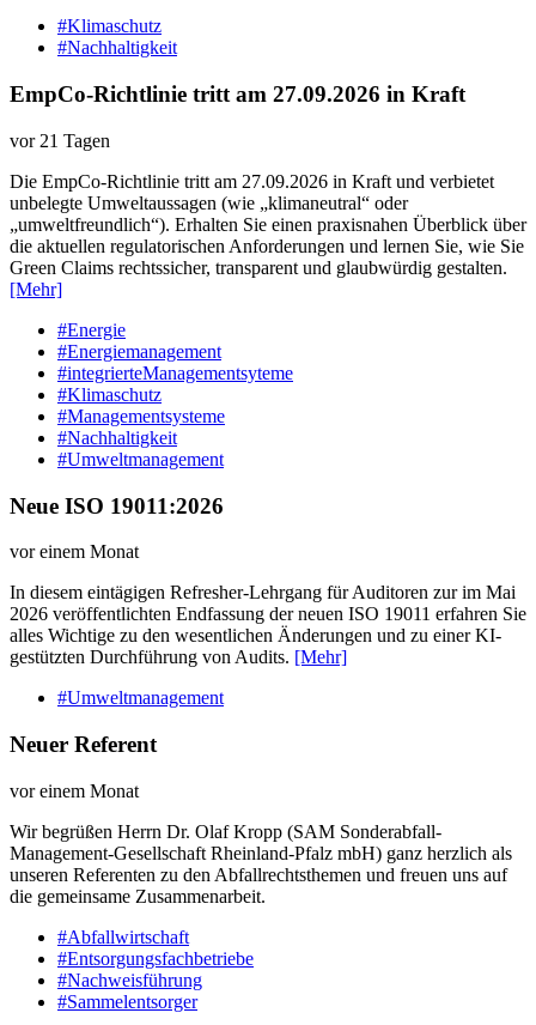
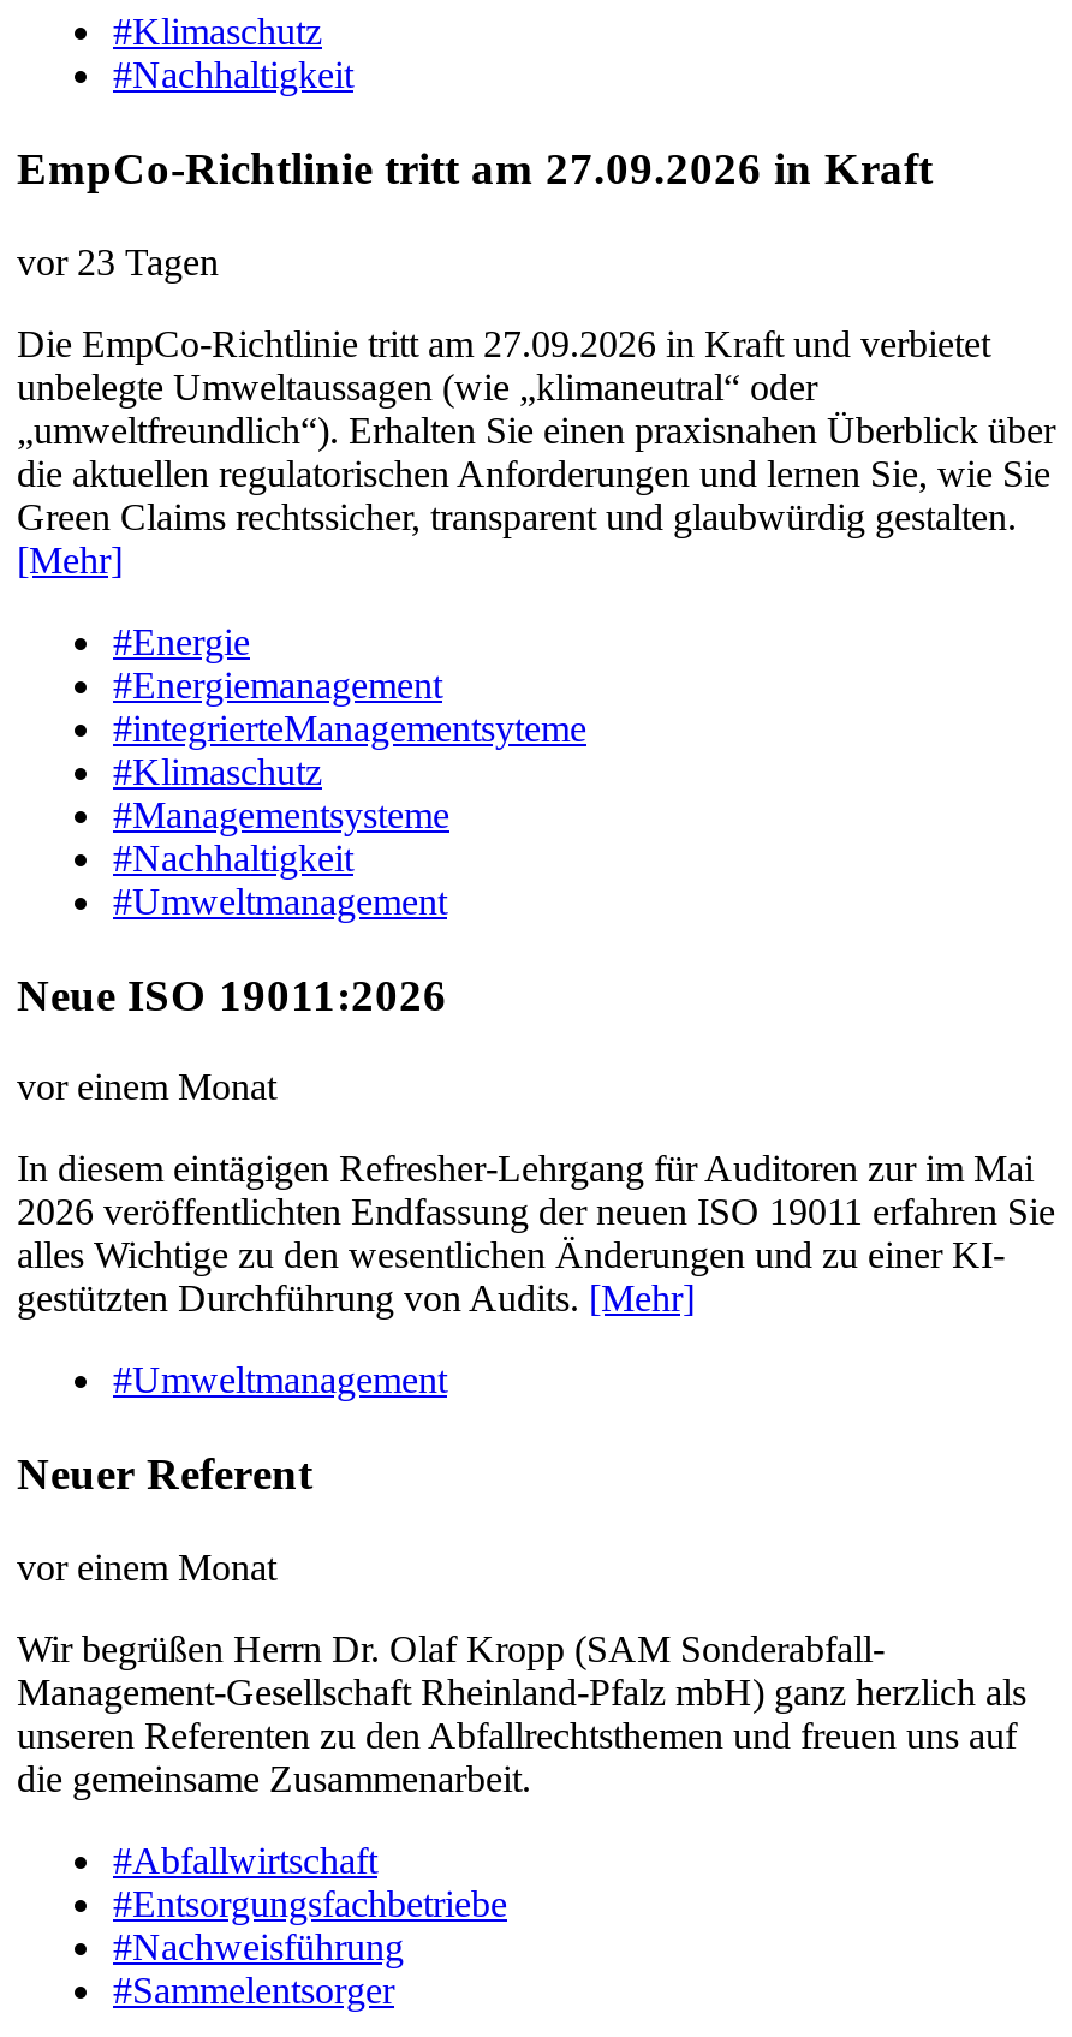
- vor 21 Tagen
+ vor 23 Tagen
